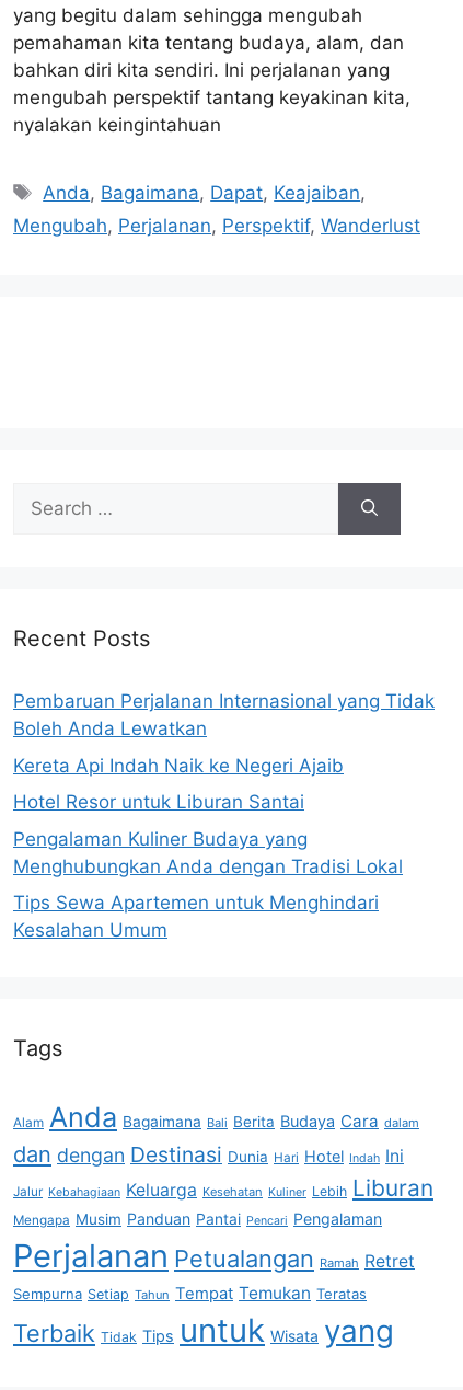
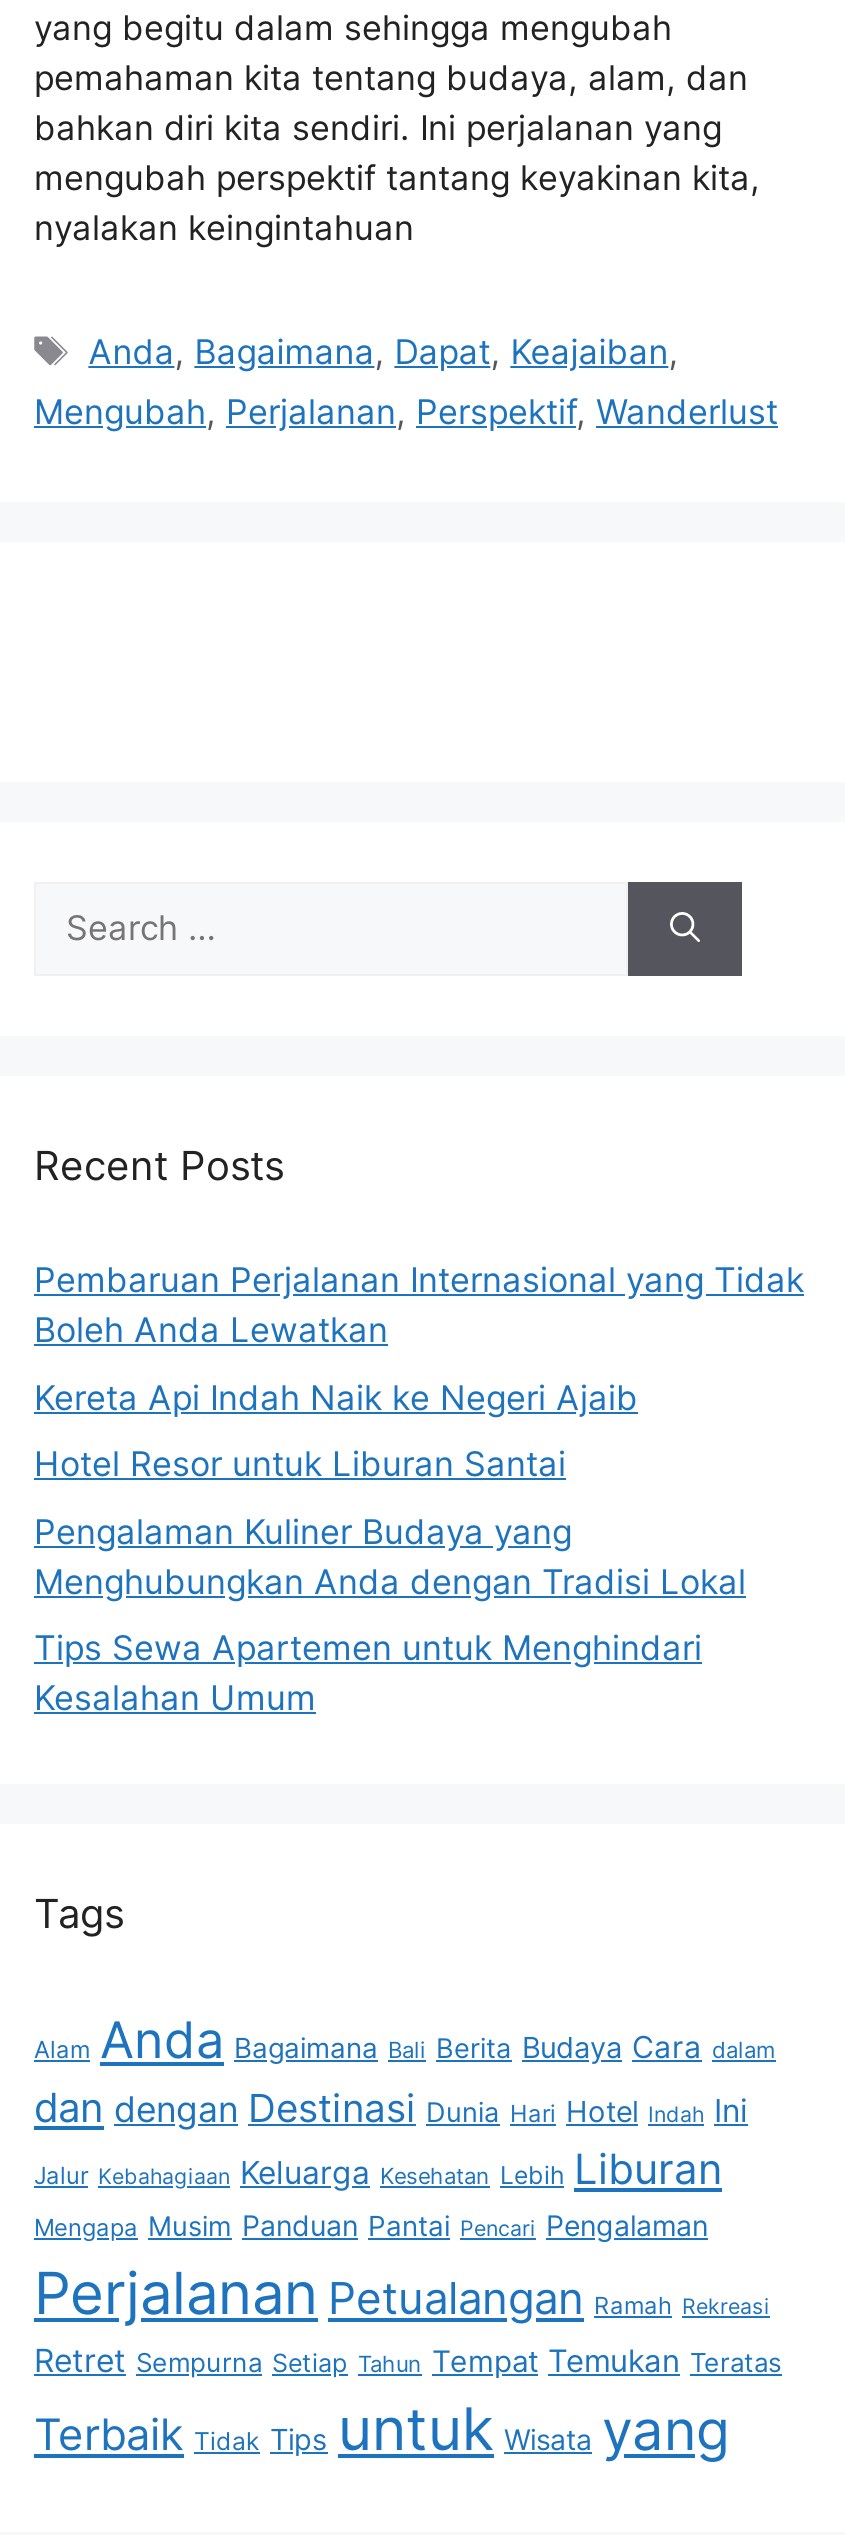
- Jalur Kebahagiaan Keluarga Kesehatan Kuliner Lebih Liburan
+ Jalur Kebahagiaan Keluarga Kesehatan Lebih Liburan

- Perjalanan Petualangan Ramah Retret
- Sempurna Setiap Tahun Tempat Temukan Teratas
+ Perjalanan Petualangan Ramah Rekreasi
+ Retret Sempurna Setiap Tahun Tempat Temukan Teratas
